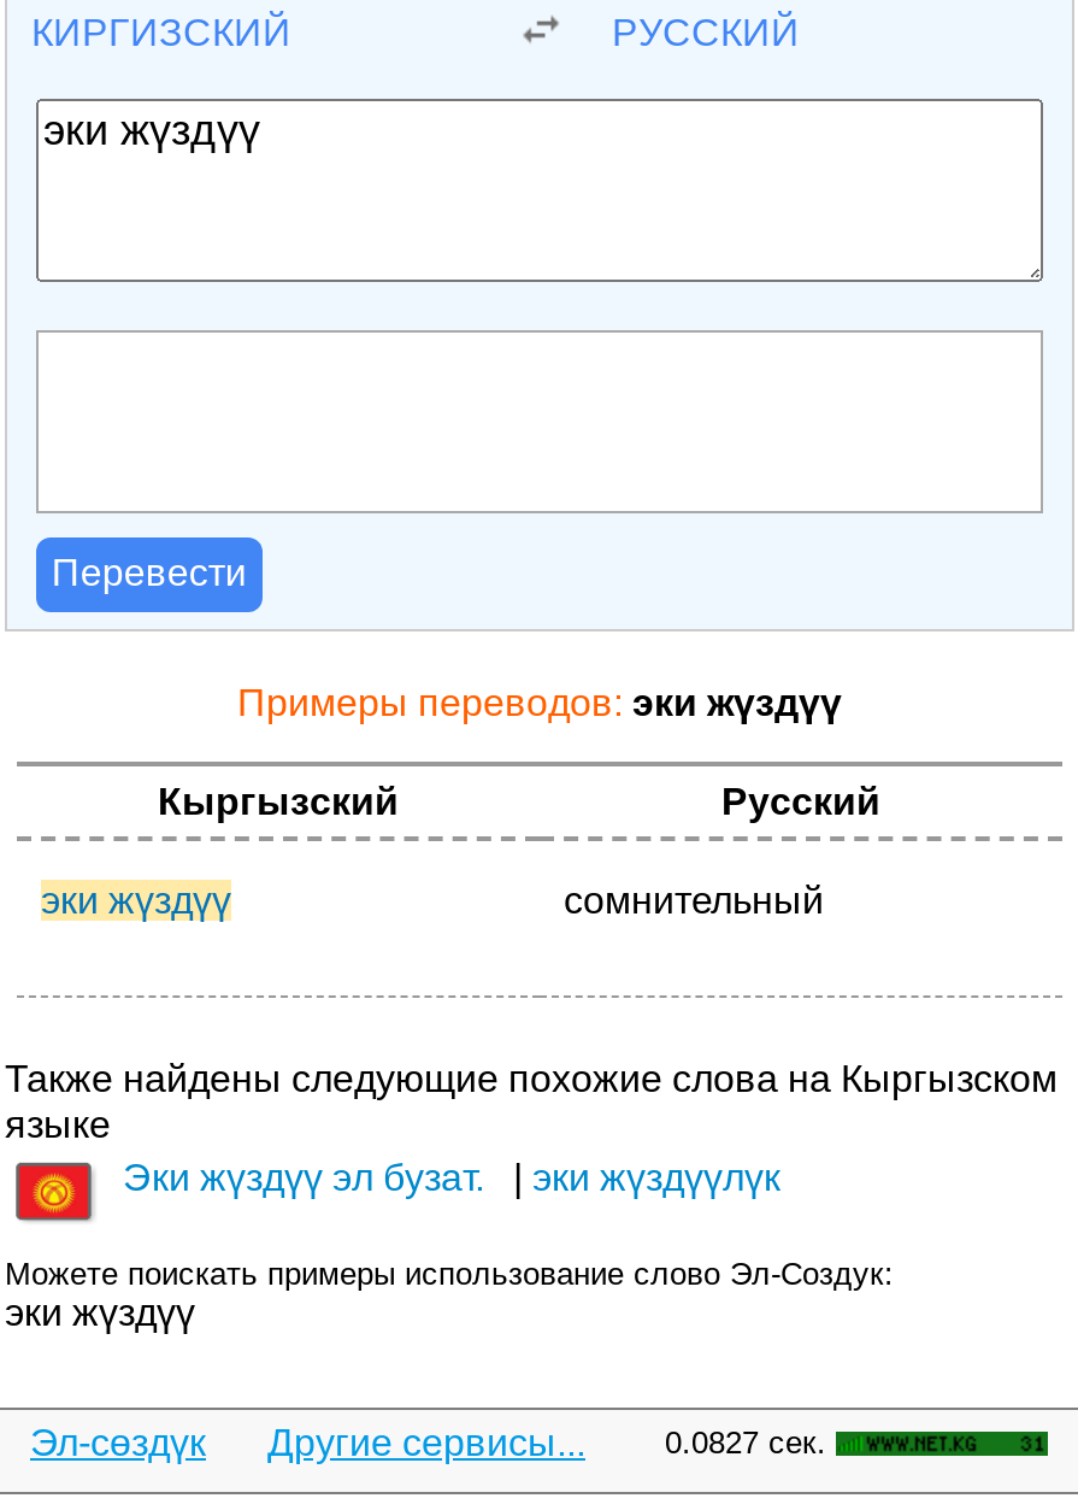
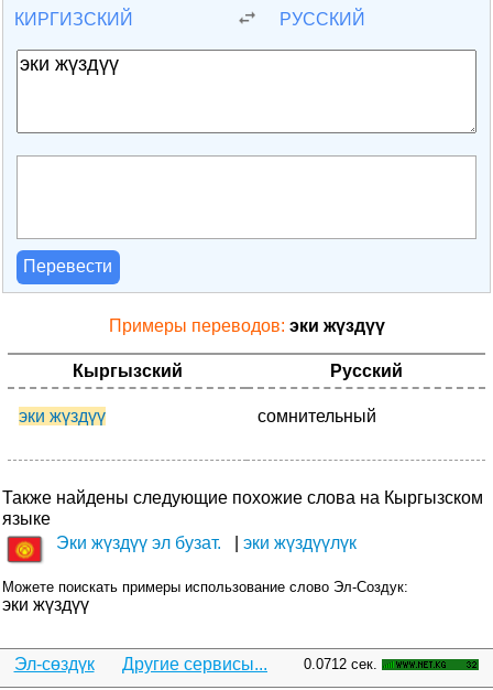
- 0.0827 сек.
+ 0.0712 сек.
